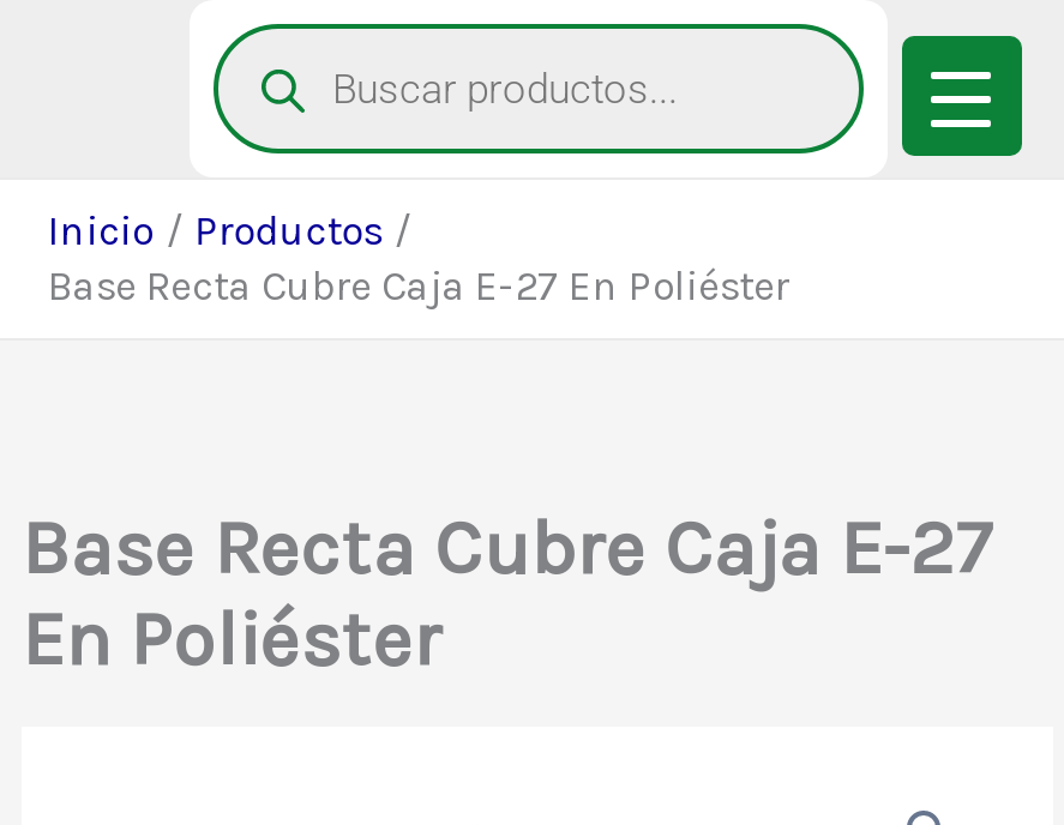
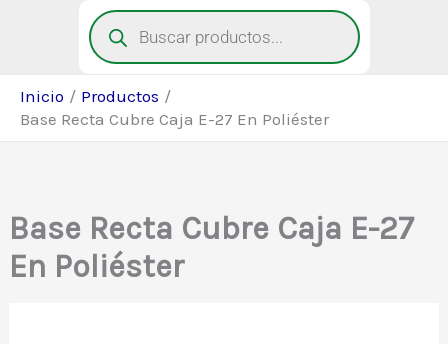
- [image]
